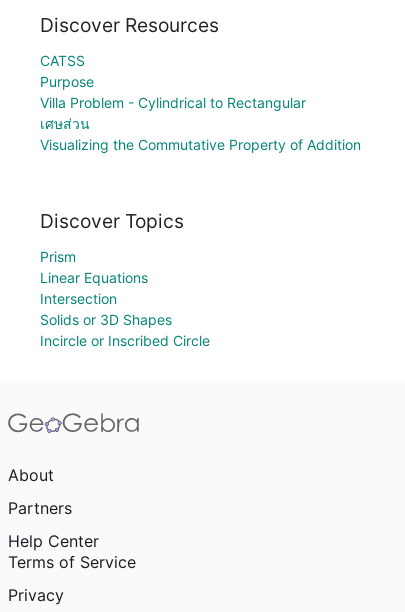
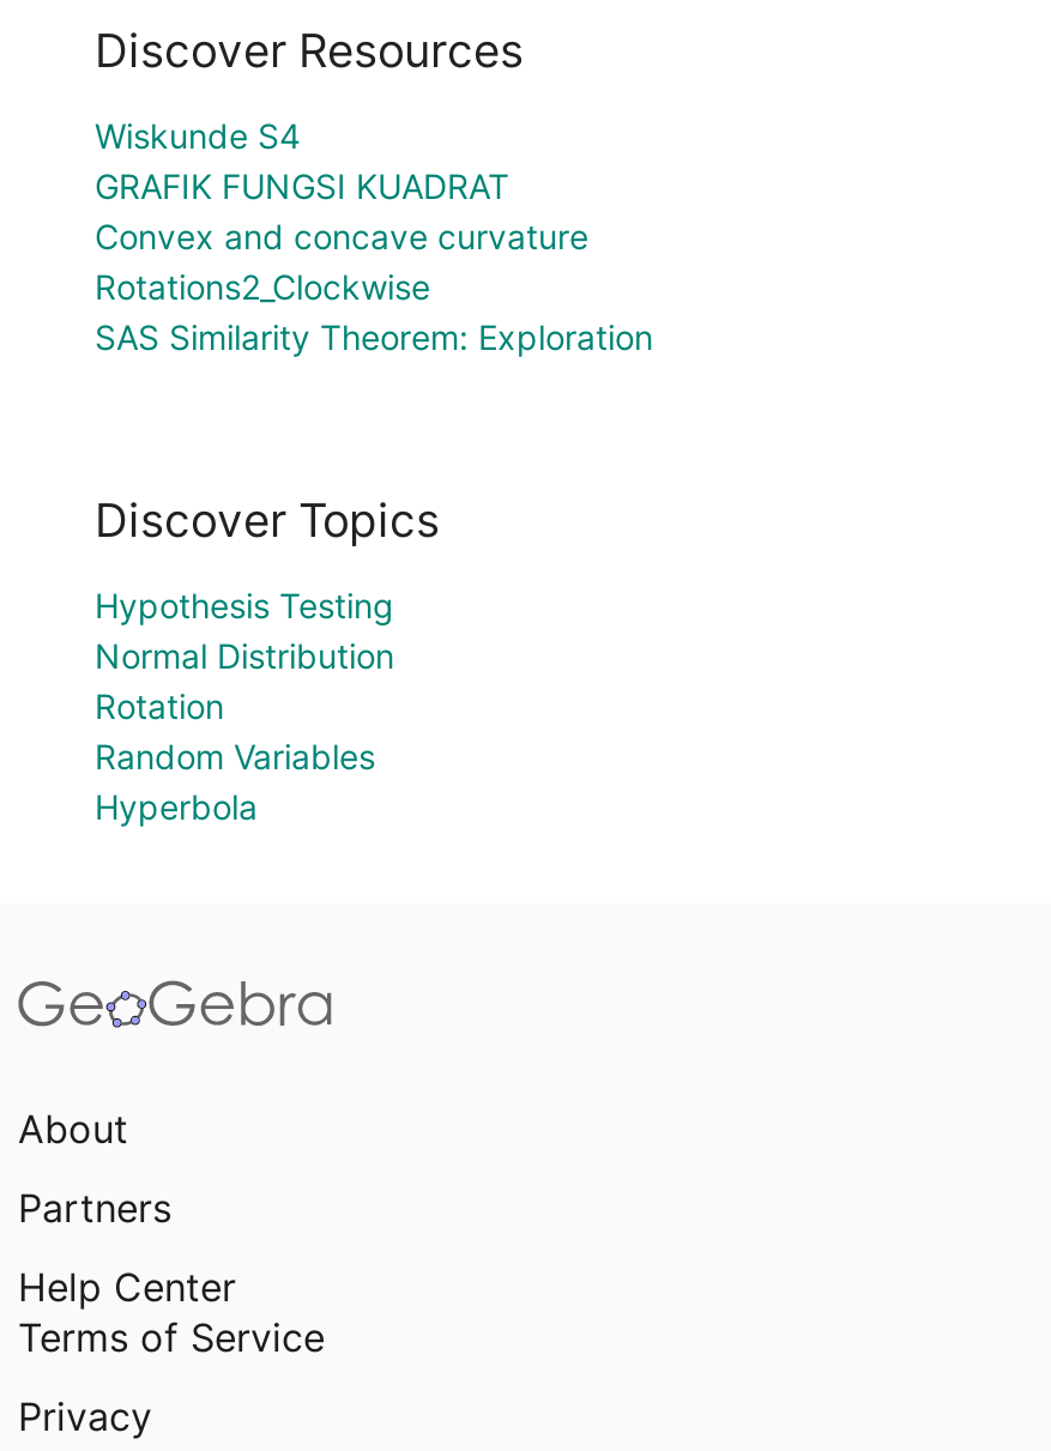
- CATSS
- Purpose
- Villa Problem - Cylindrical to Rectangular
- เศษส่วน
- Visualizing the Commutative Property of Addition
+ Wiskunde S4
+ GRAFIK FUNGSI KUADRAT
+ Convex and concave curvature
+ Rotations2_Clockwise
+ SAS Similarity Theorem: Exploration

- Prism
- Linear Equations
- Intersection
- Solids or 3D Shapes
- Incircle or Inscribed Circle
+ Hypothesis Testing
+ Normal Distribution
+ Rotation
+ Random Variables
+ Hyperbola
